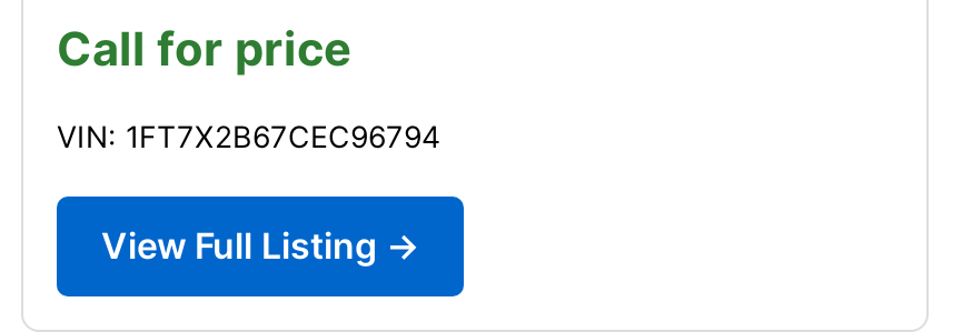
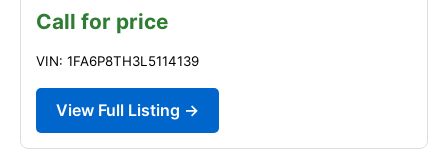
- VIN: 1FT7X2B67CEC96794
+ VIN: 1FA6P8TH3L5114139
